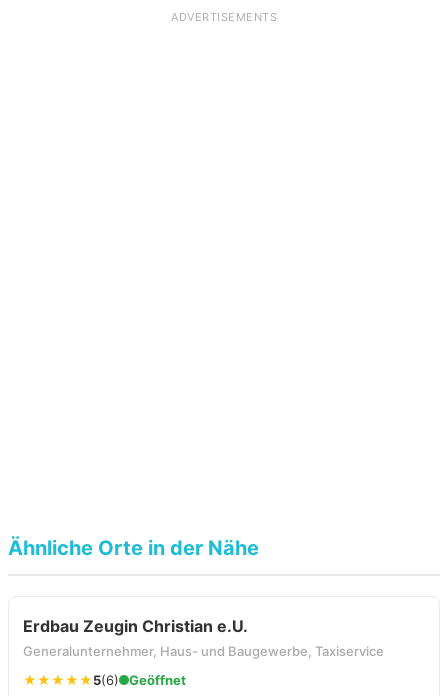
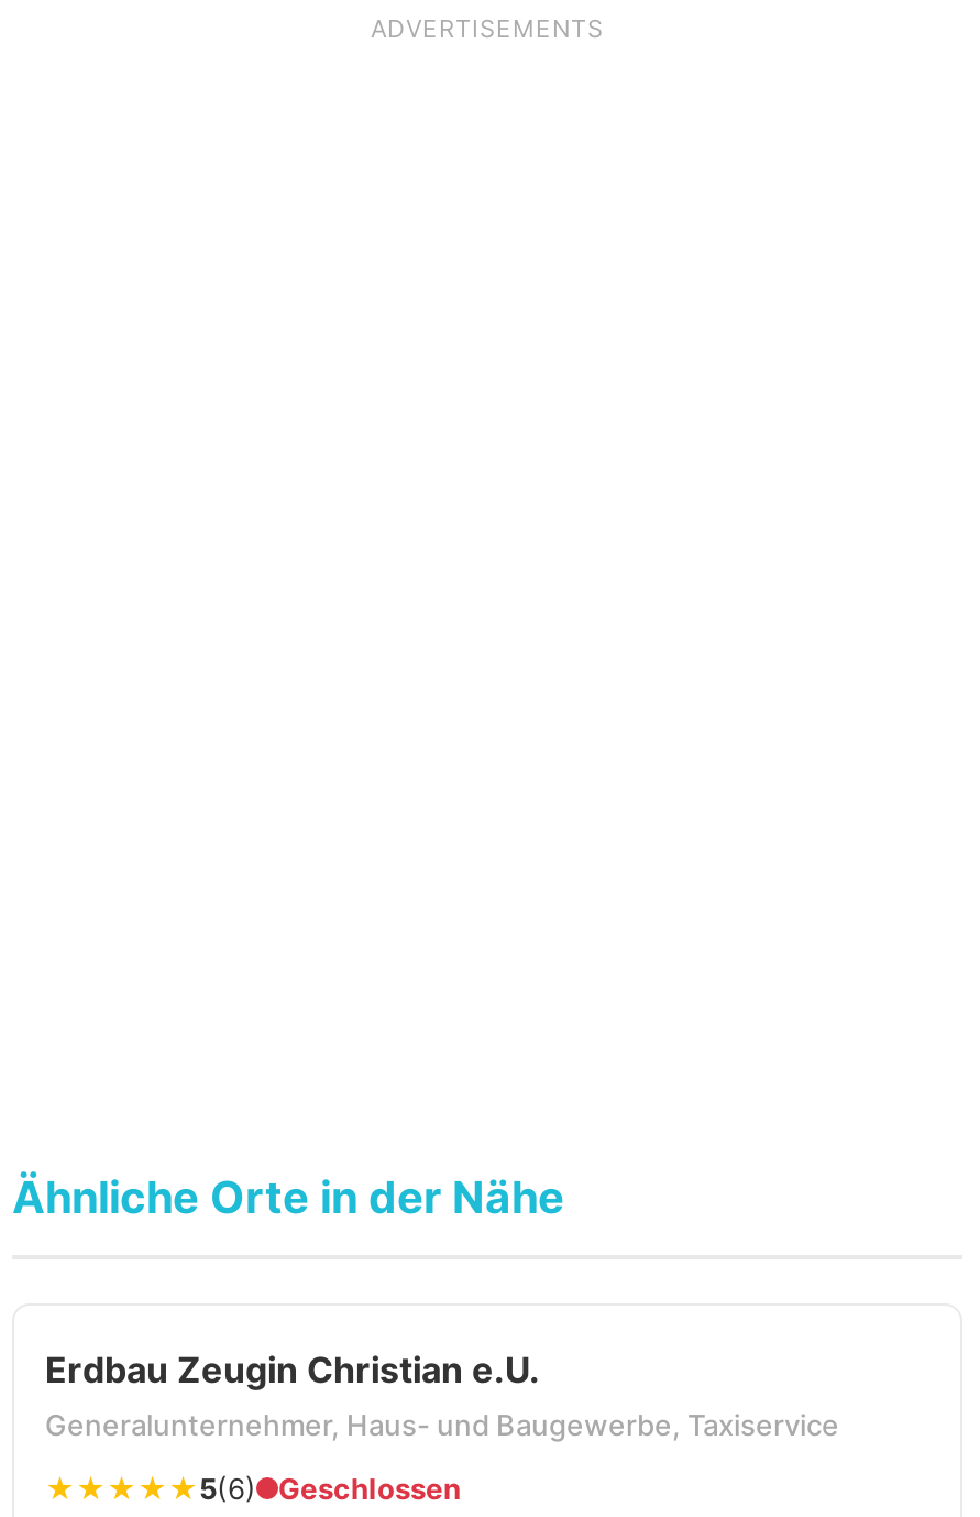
- Geöffnet
+ Geschlossen
